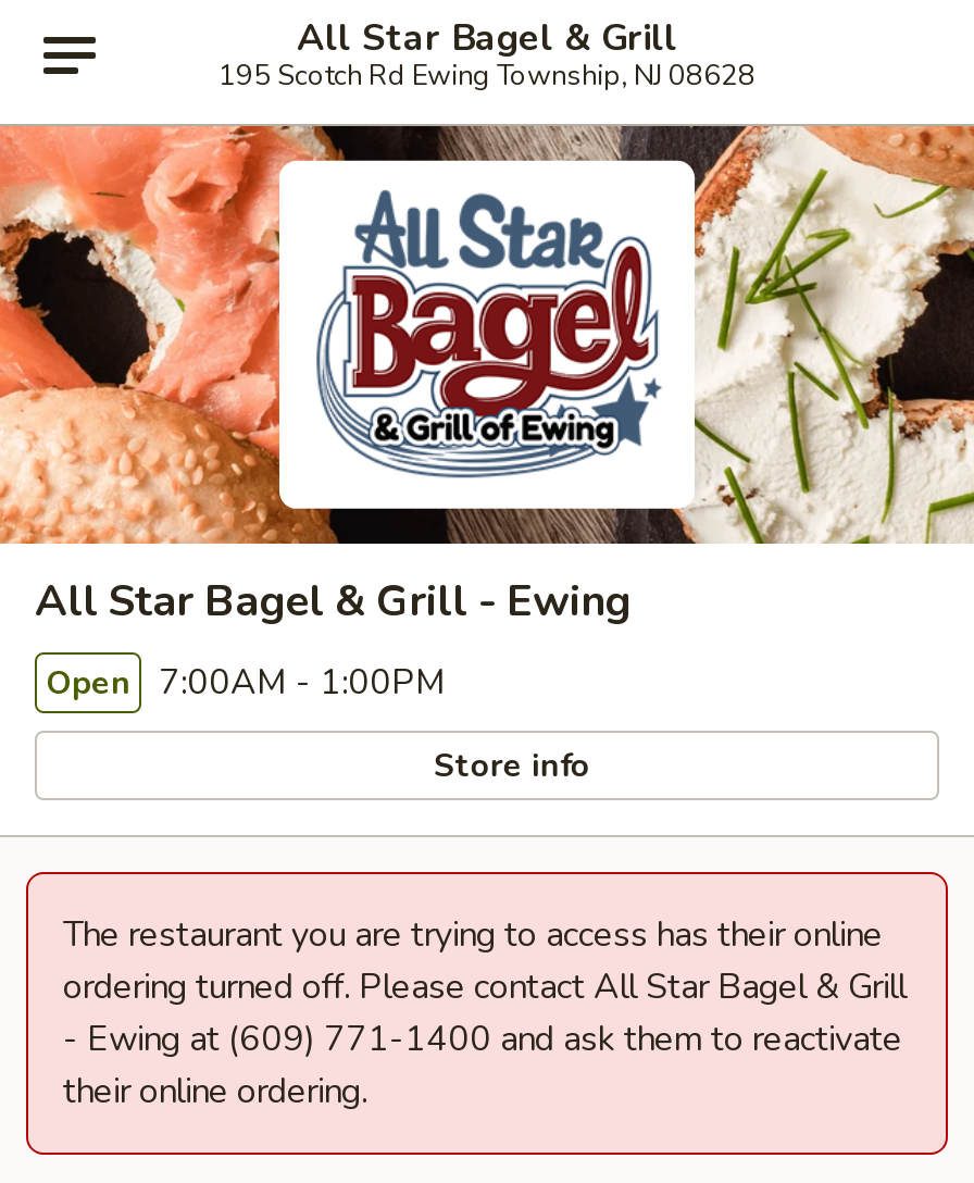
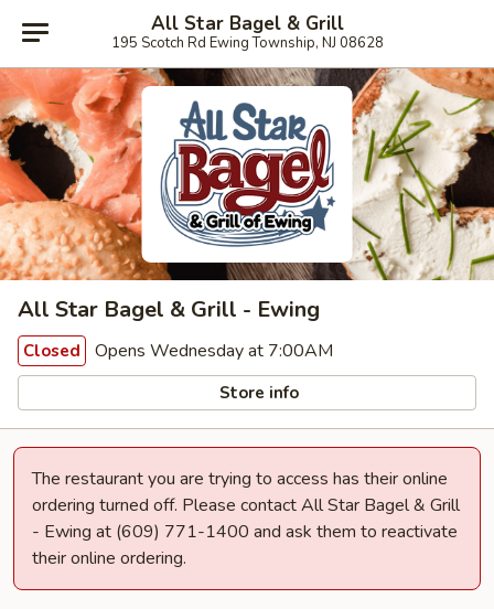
- Open 7:00AM - 1:00PM
+ Closed Opens Wednesday at 7:00AM
